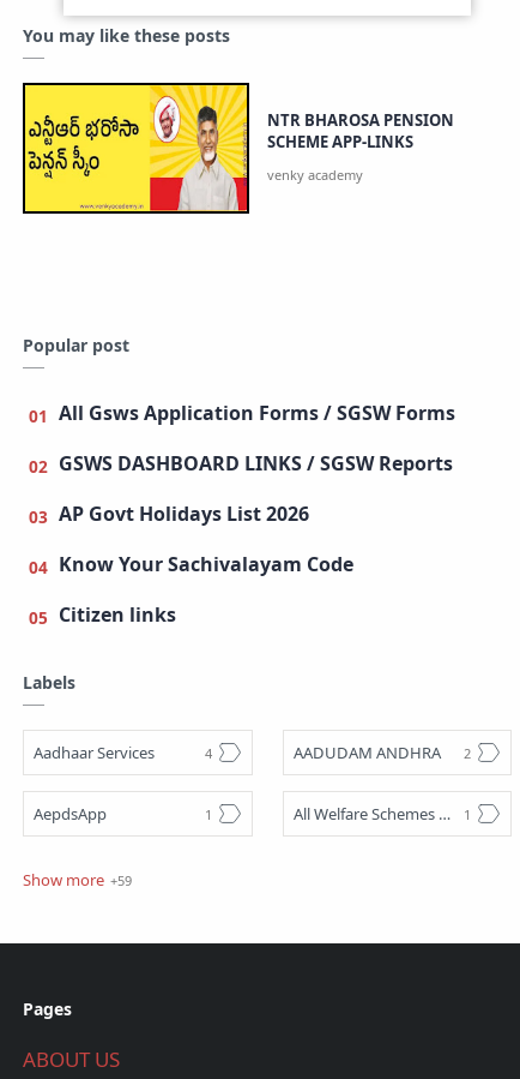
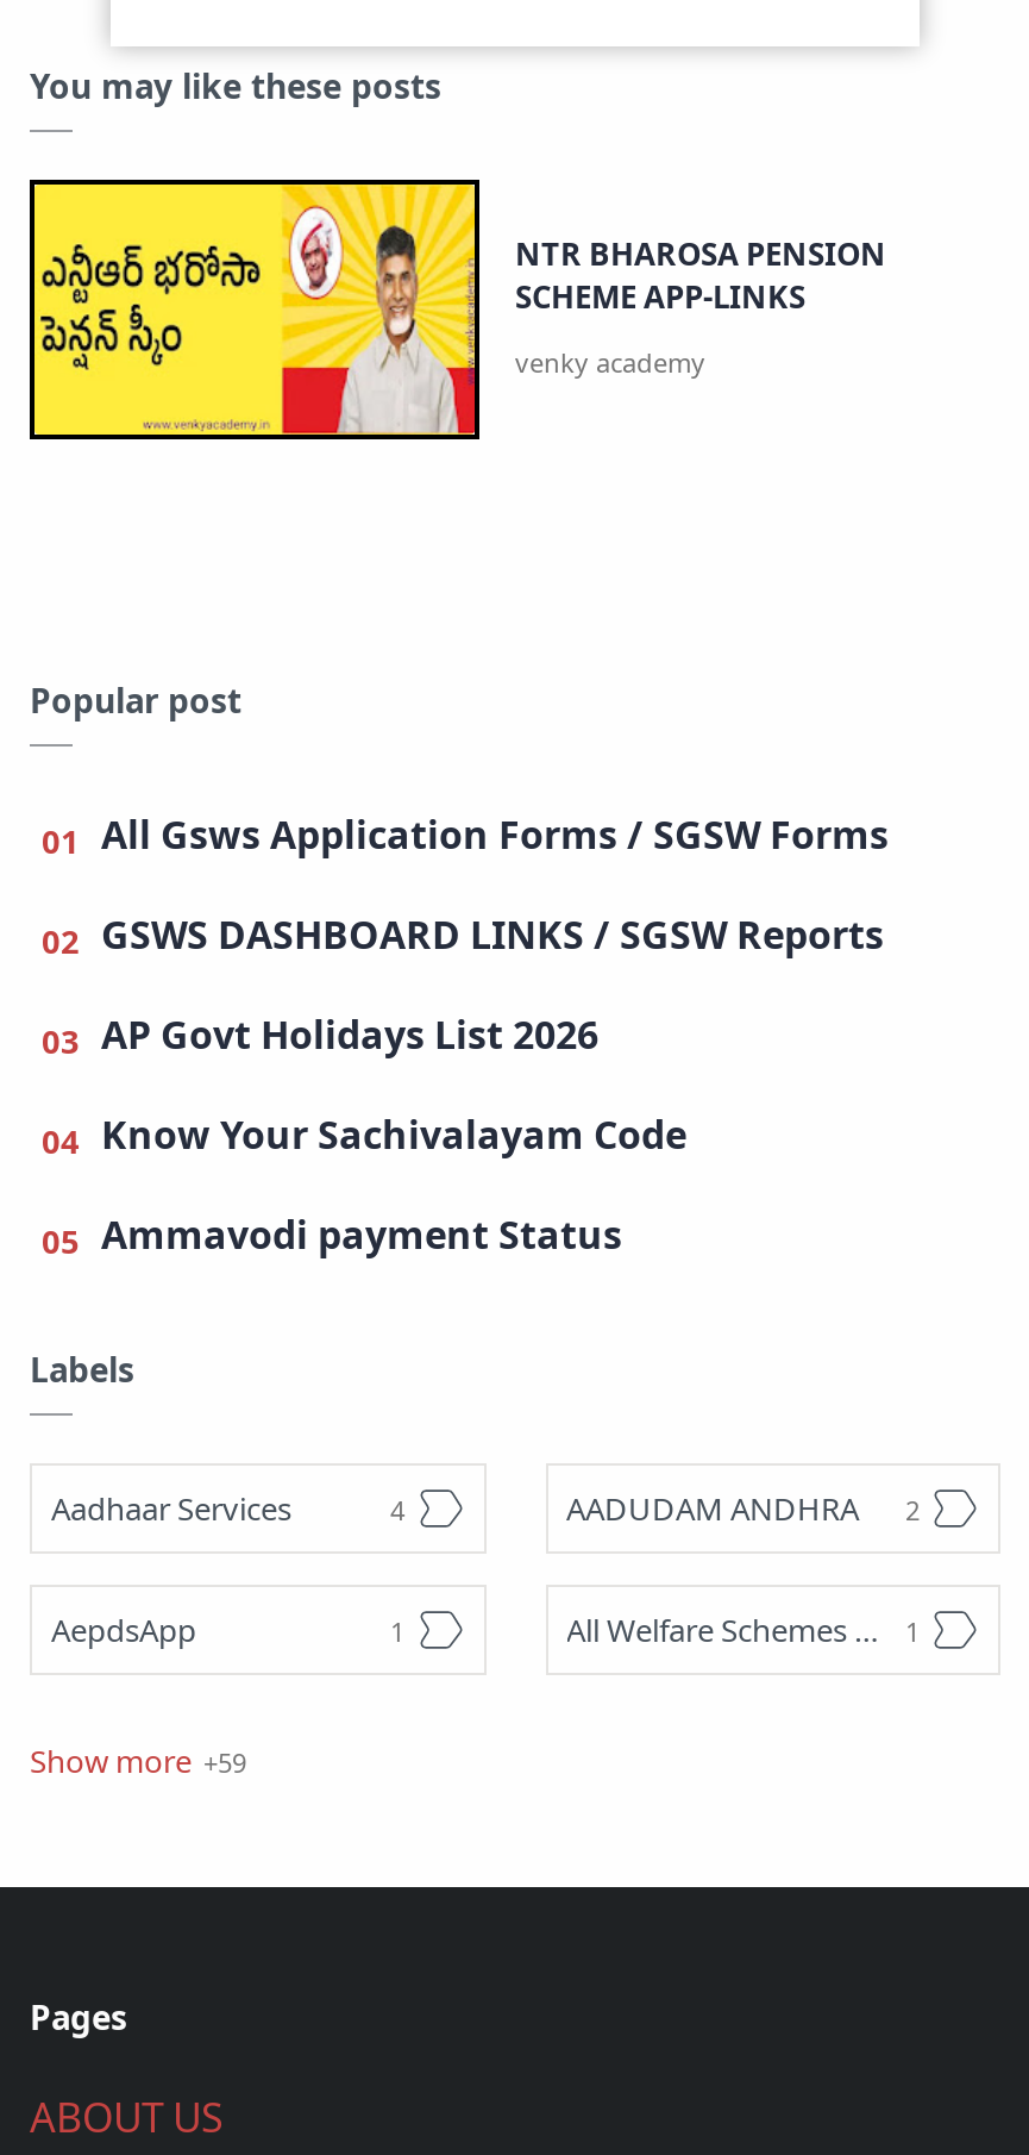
- Citizen links
+ Ammavodi payment Status
